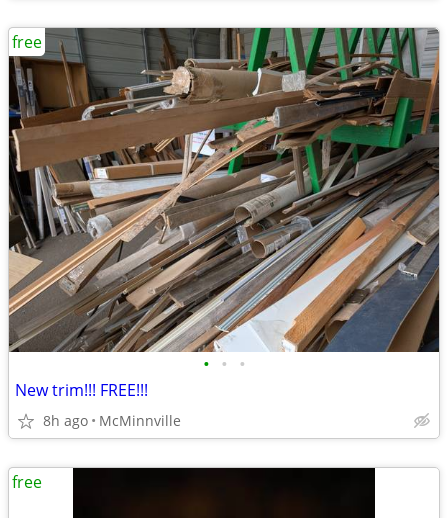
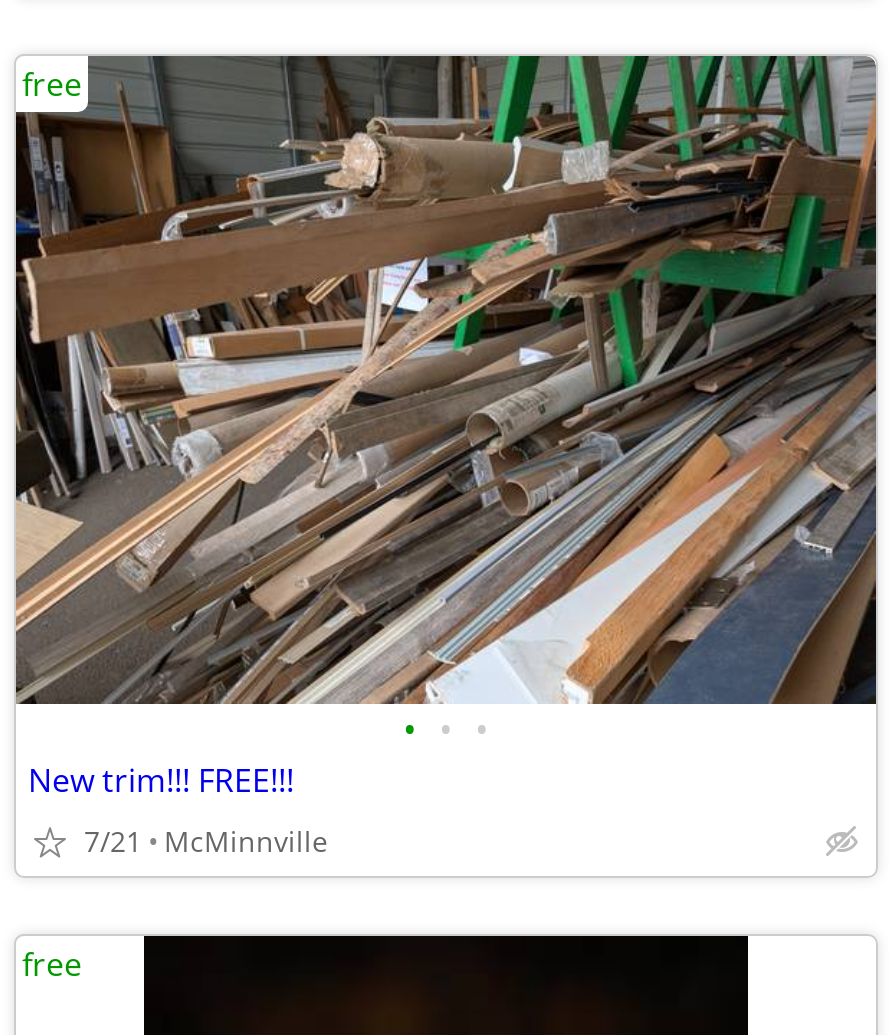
- 8h ago McMinnville
+ 7/21 McMinnville
